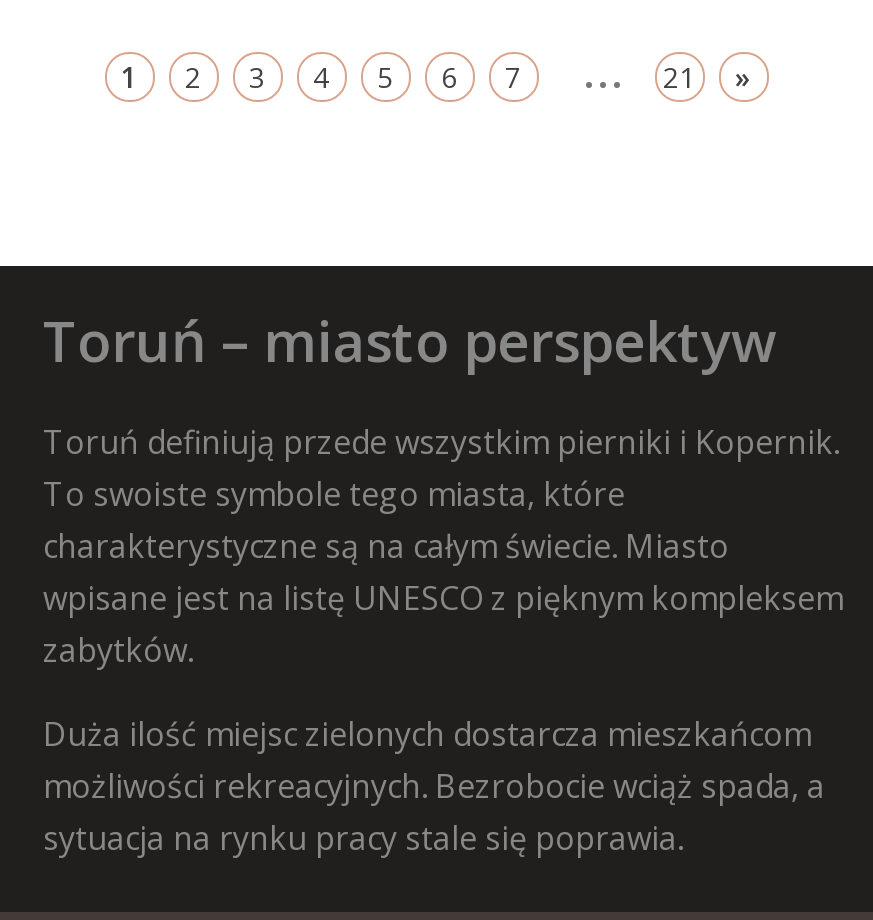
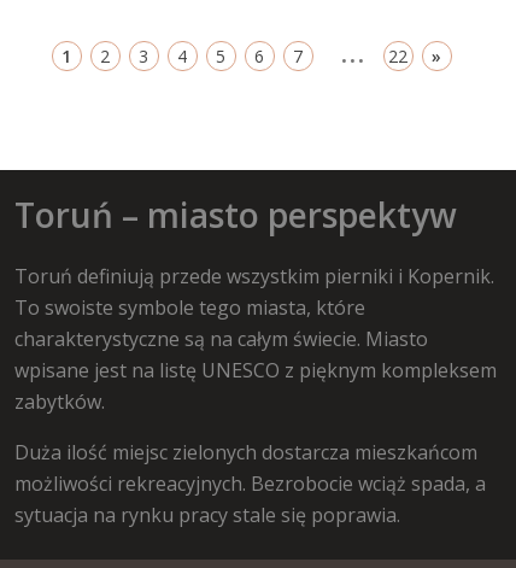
- 21
+ 22
